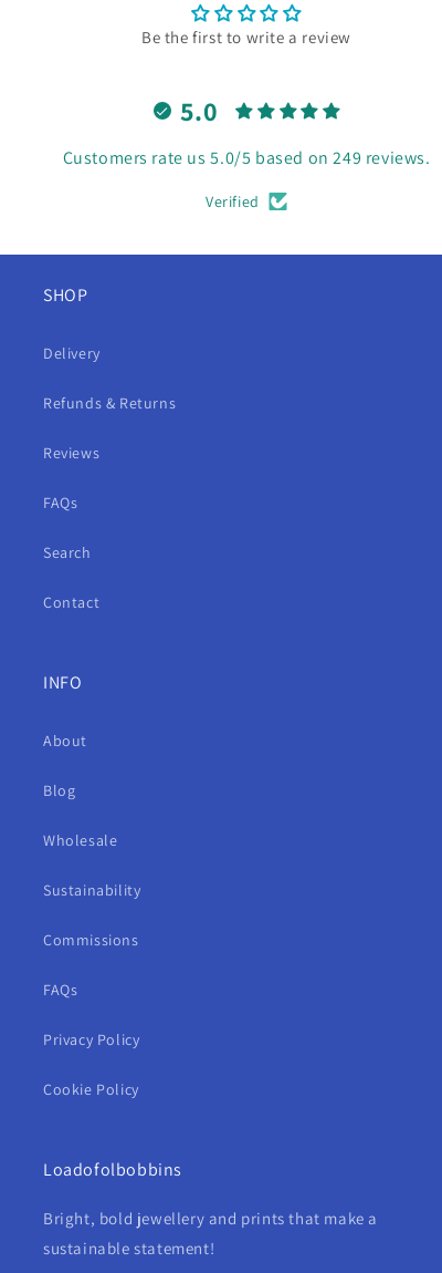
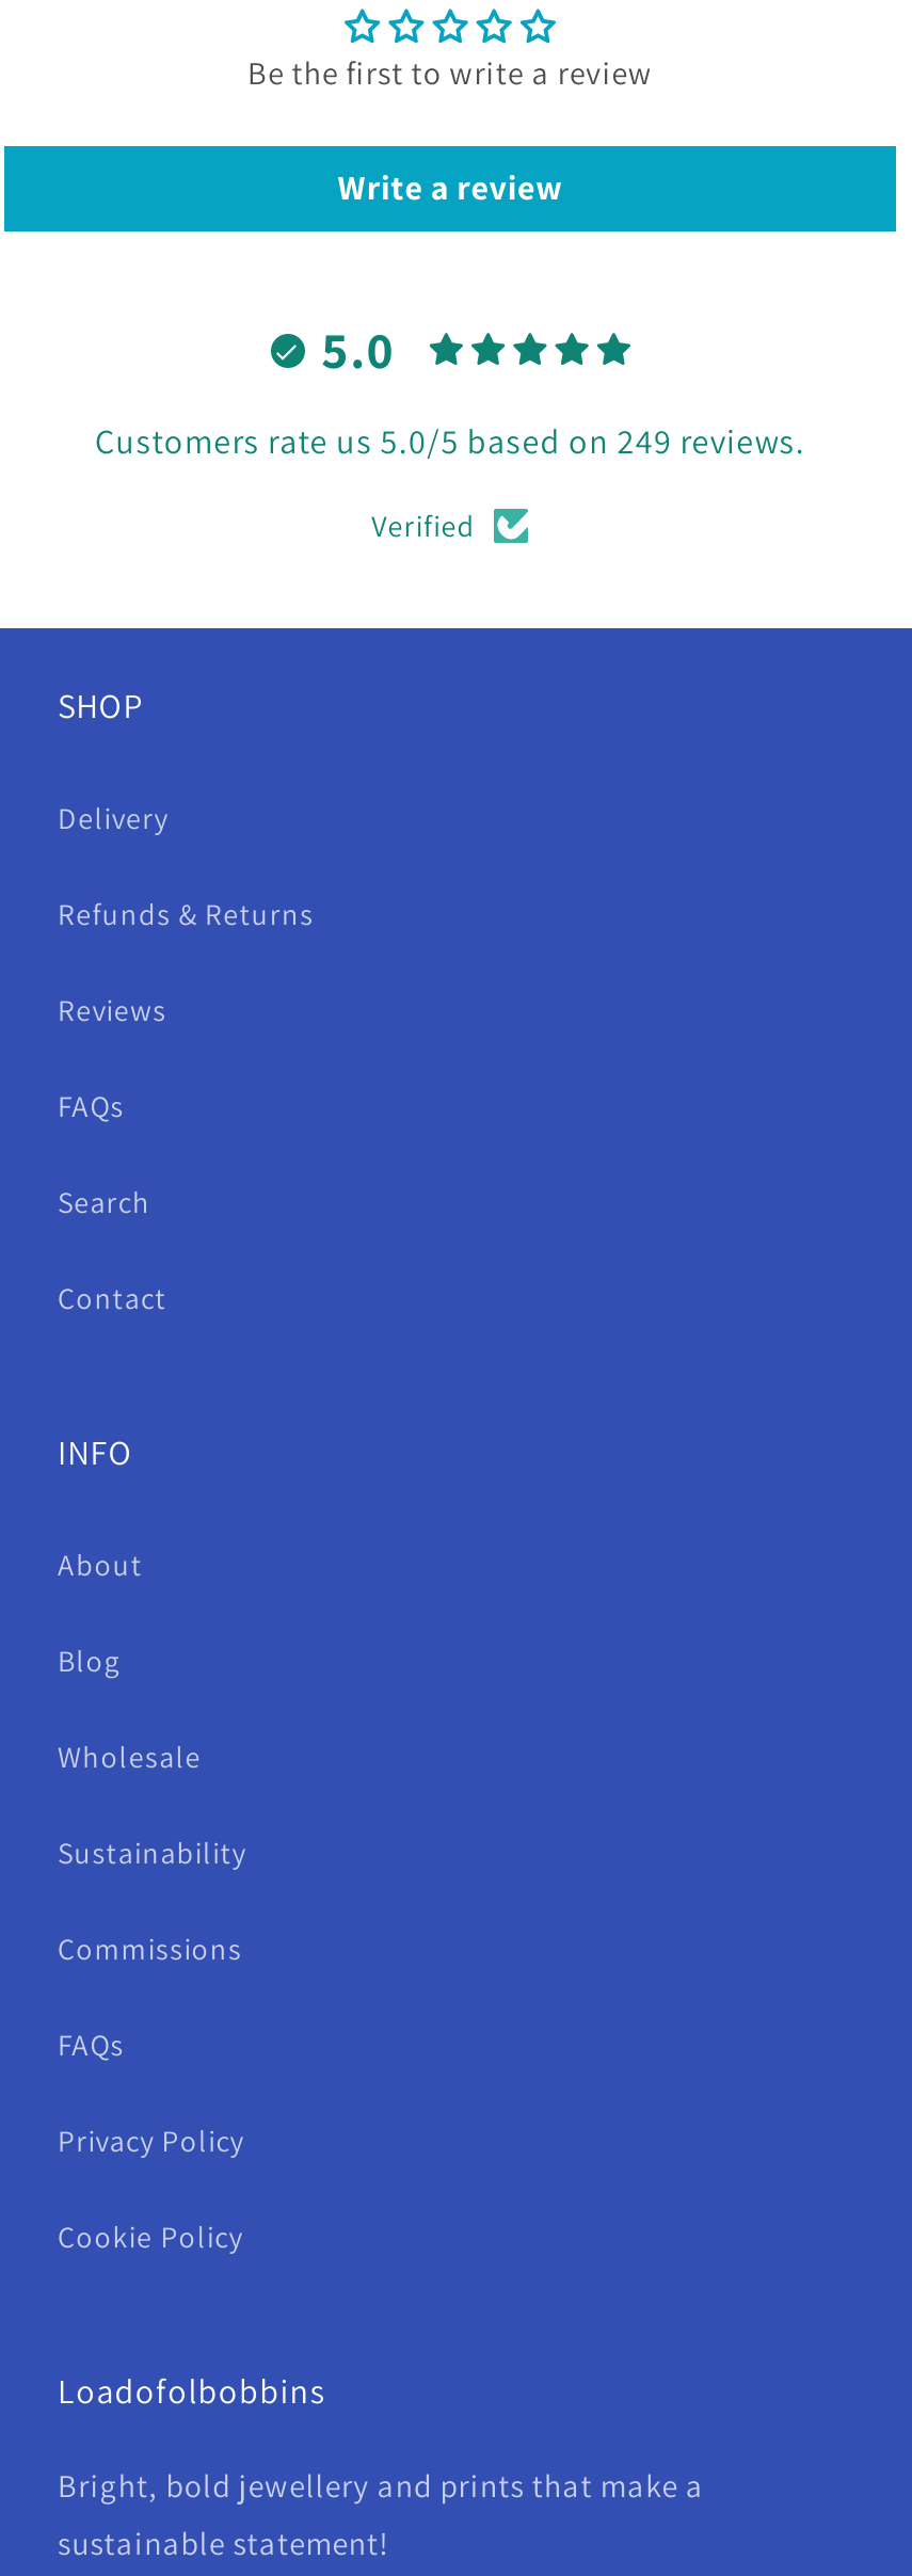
+ Write a review
